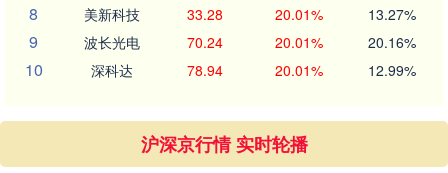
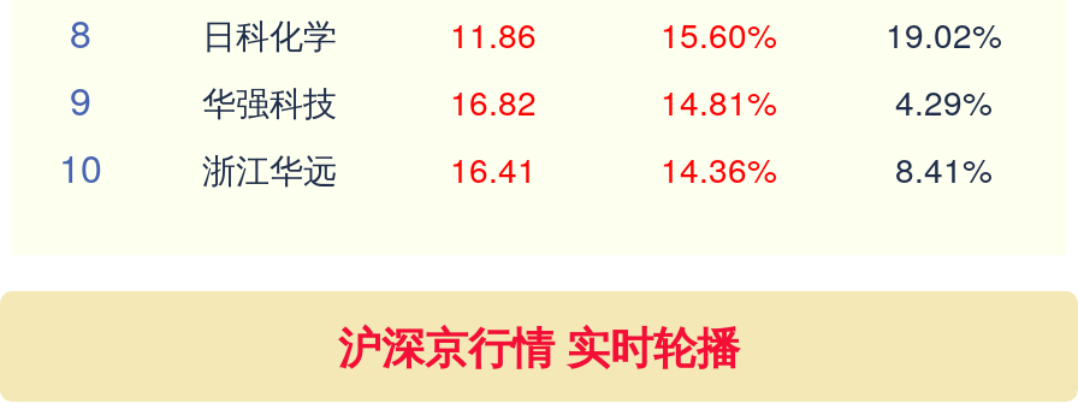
- 美新科技
- 33.28
- 20.01%
- 13.27%
+ 日科化学
+ 11.86
+ 15.60%
+ 19.02%

- 波长光电
- 70.24
- 20.01%
- 20.16%
+ 华强科技
+ 16.82
+ 14.81%
+ 4.29%

- 深科达
- 78.94
- 20.01%
- 12.99%
+ 浙江华远
+ 16.41
+ 14.36%
+ 8.41%
